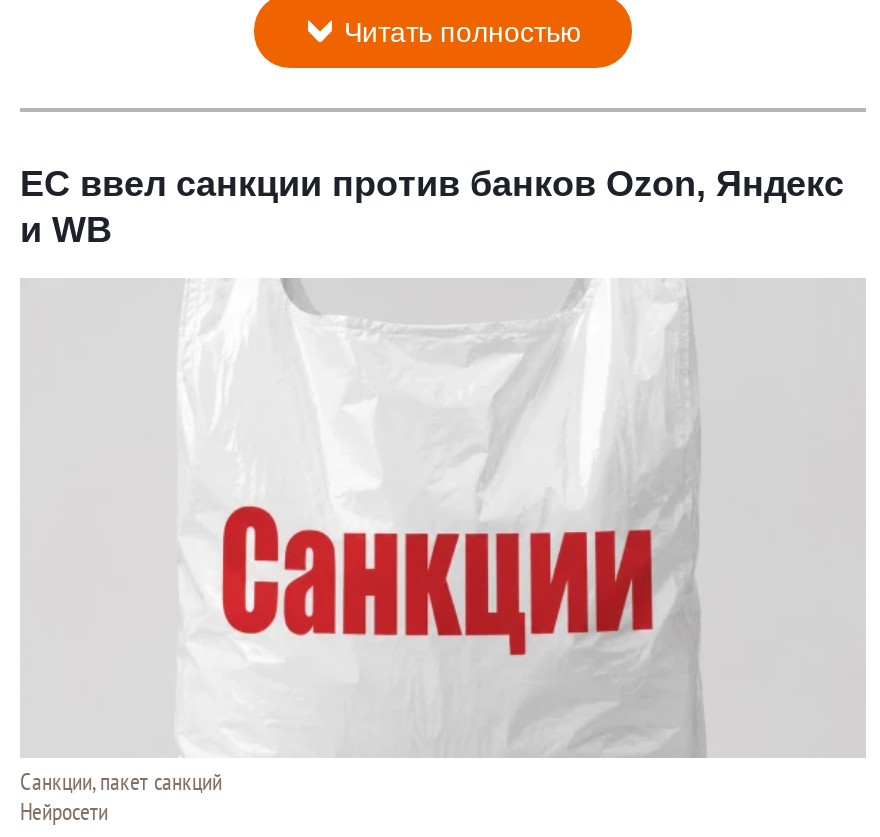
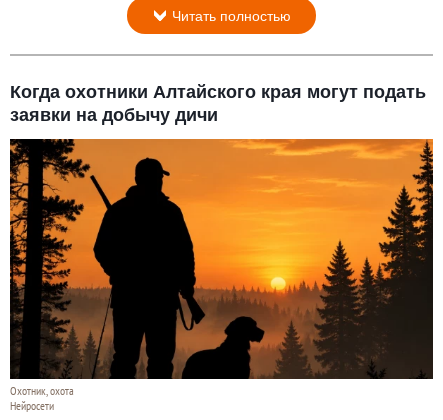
- ЕС ввел санкции против банков Ozon, Яндекс
- и WB
+ Когда охотники Алтайского края могут подать
+ заявки на добычу дичи

- [image]
- Санкции, пакет санкций
+ [image]
+ Охотник, охота
